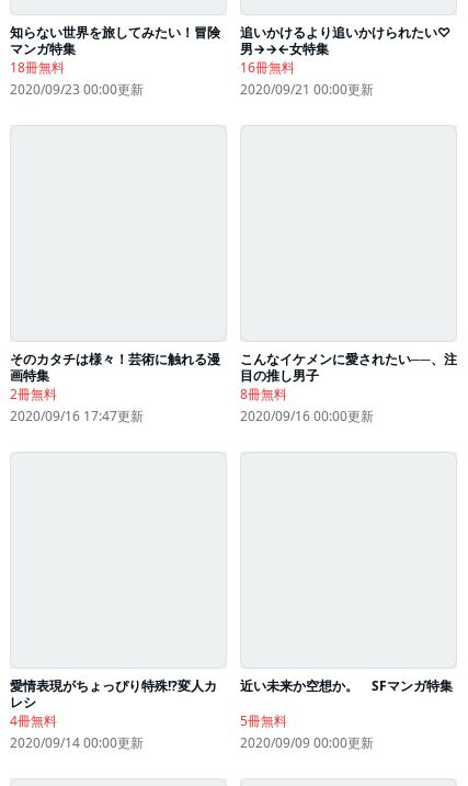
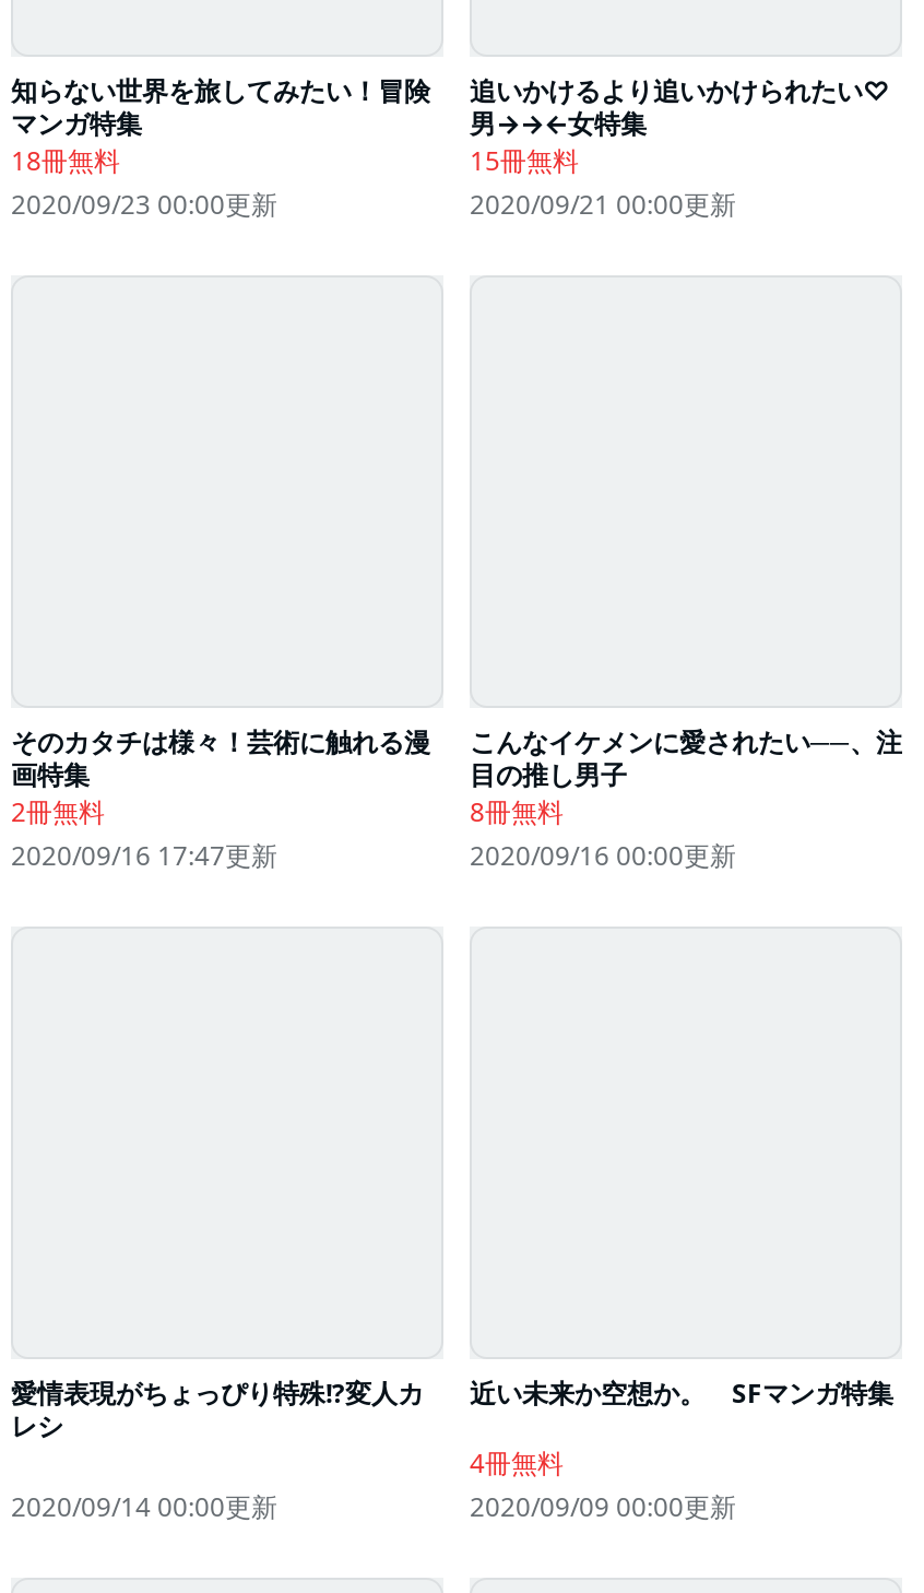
- 16冊無料
+ 15冊無料

- 4冊無料

- 5冊無料
+ 4冊無料
